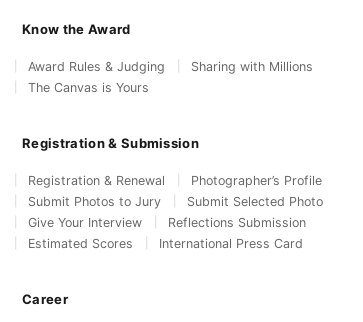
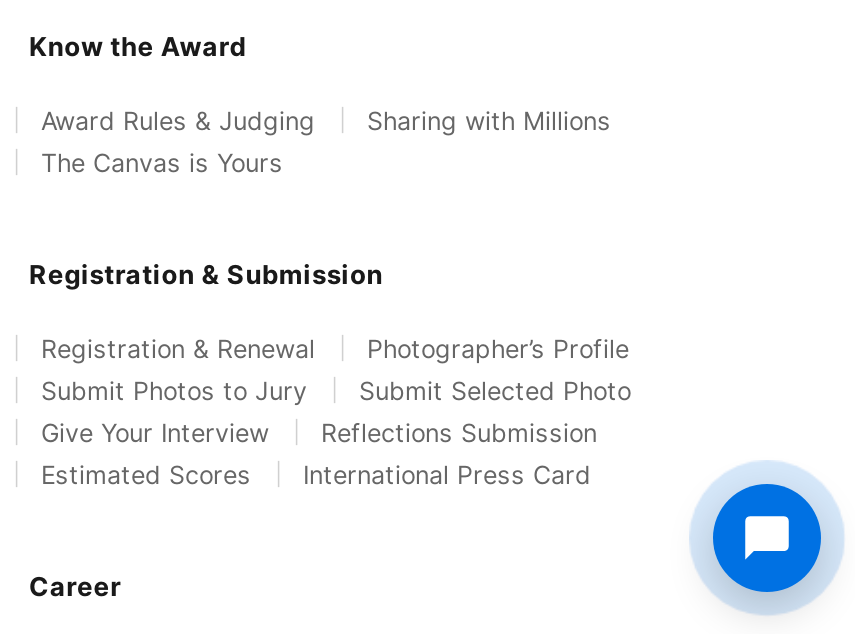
+ [image]
